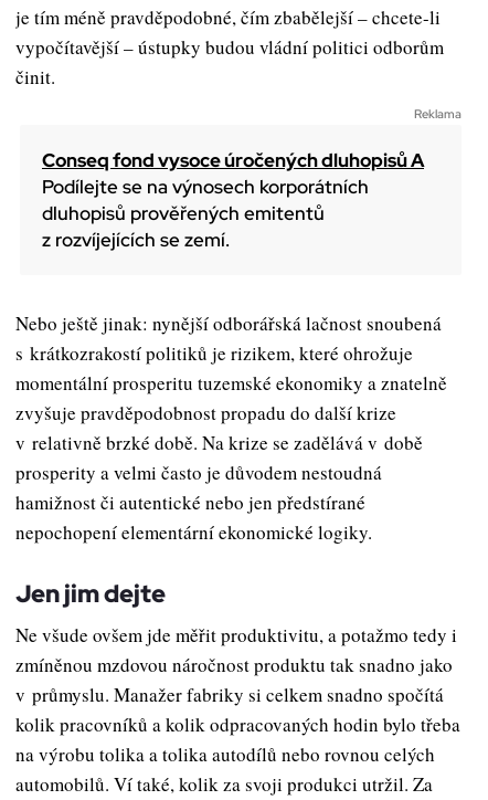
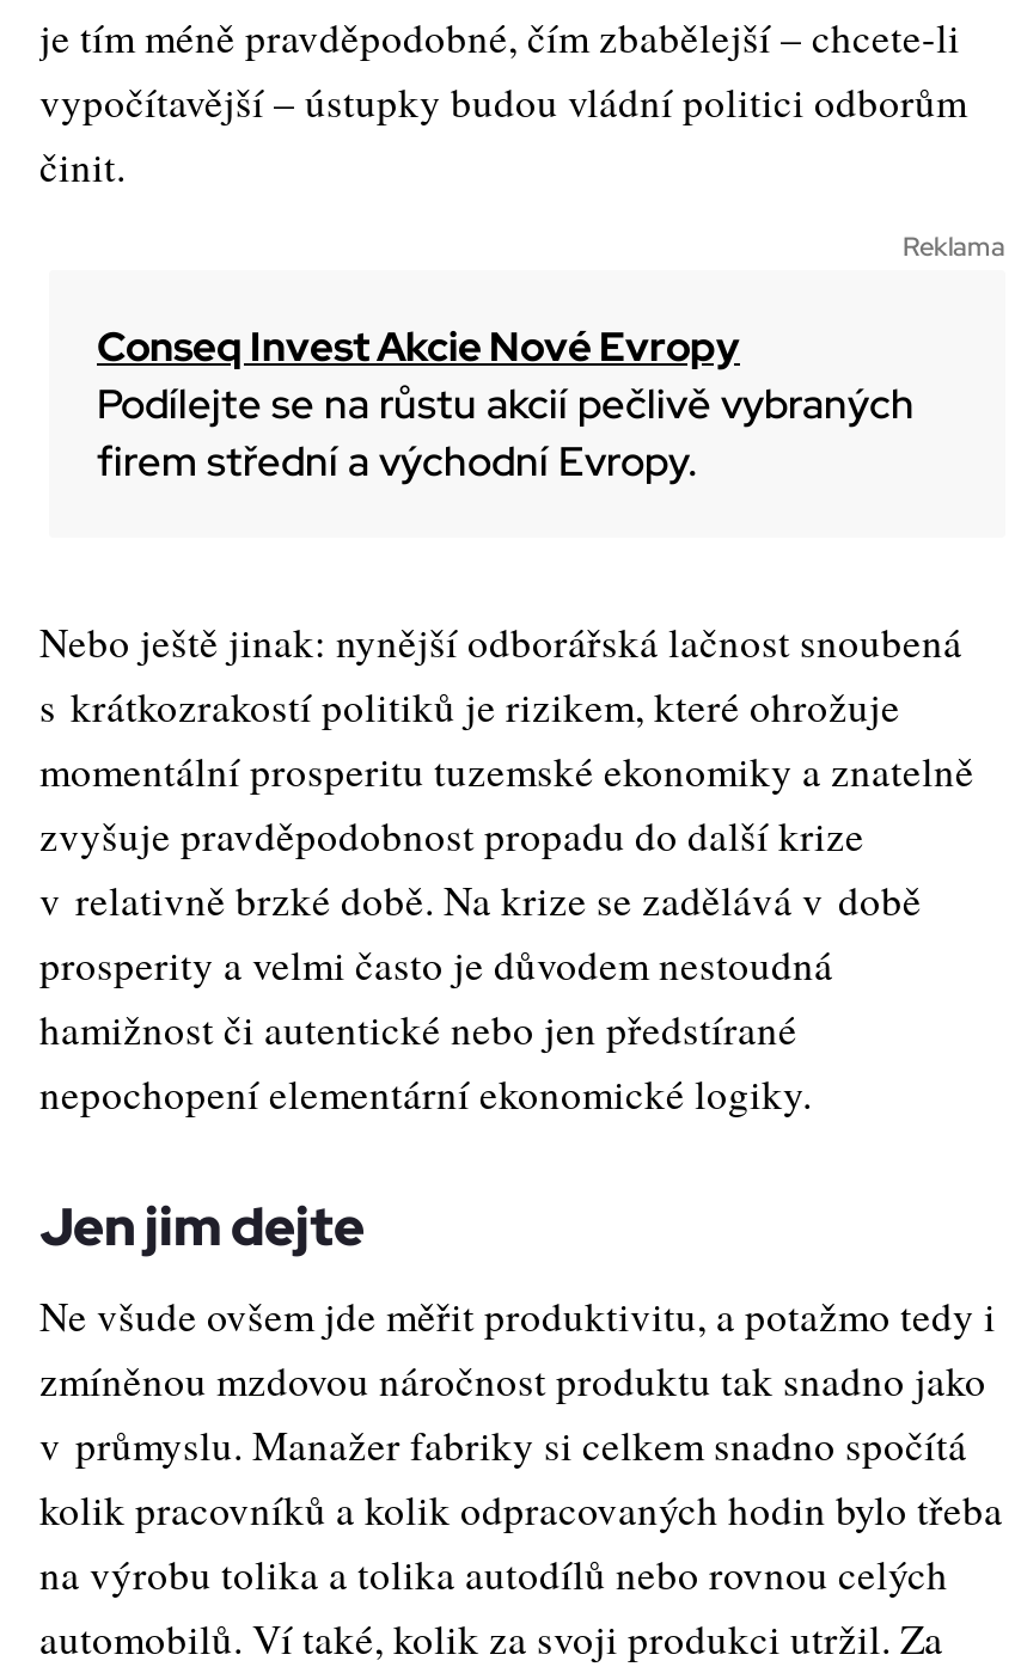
- Conseq fond vysoce úročených dluhopisů A
- Podílejte se na výnosech korporátních
- dluhopisů prověřených emitentů
- z rozvíjejících se zemí.
+ Conseq Invest Akcie Nové Evropy
+ Podílejte se na růstu akcií pečlivě vybraných
+ firem střední a východní Evropy.
